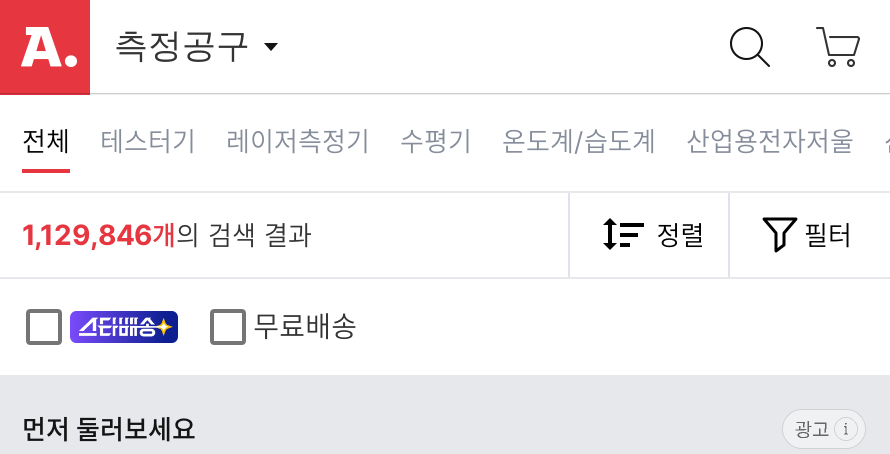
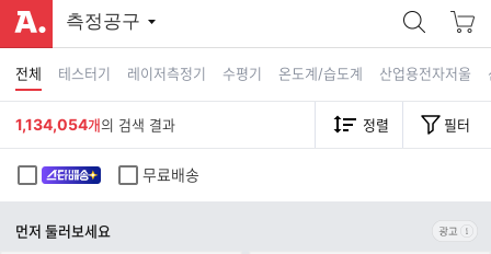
- 1,129,846개의 검색 결과
+ 1,134,054개의 검색 결과
